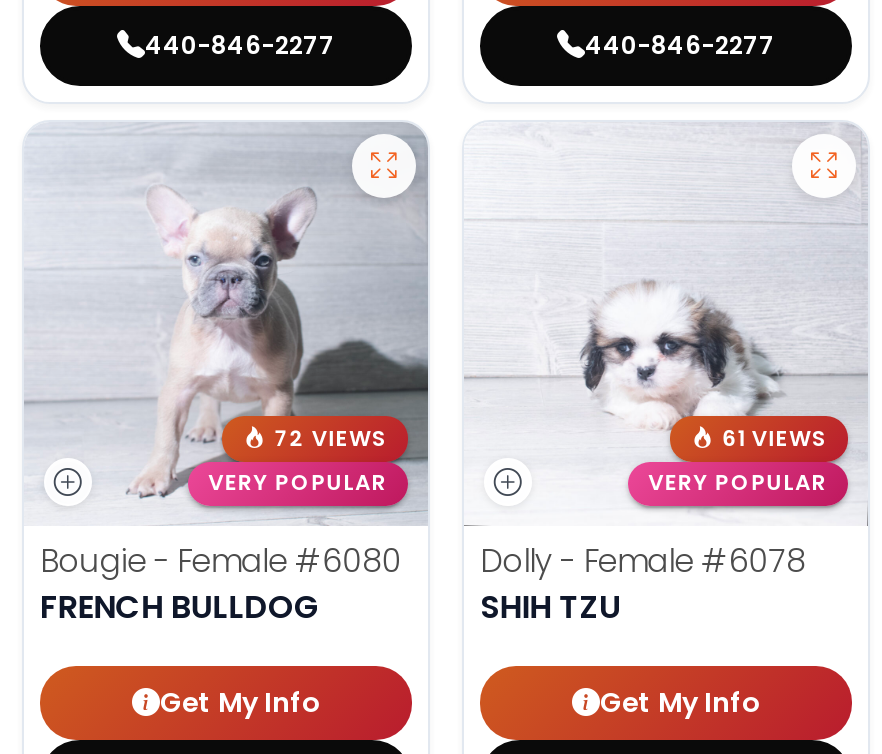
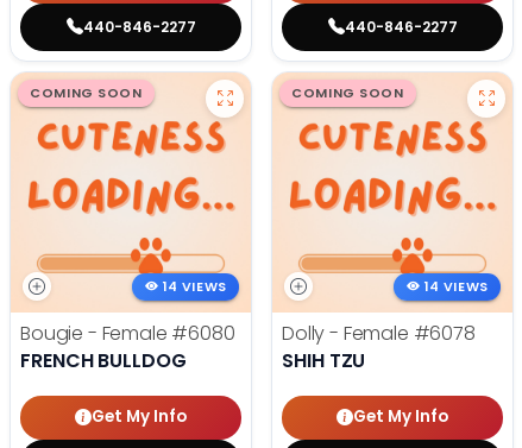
- [image]
- 72 VIEWS
+ [image]
+ COMING SOON

- [image]
- 61 VIEWS
+ [image]
+ COMING SOON

- VERY POPULAR
+ 14 VIEWS

- VERY POPULAR
+ 14 VIEWS
